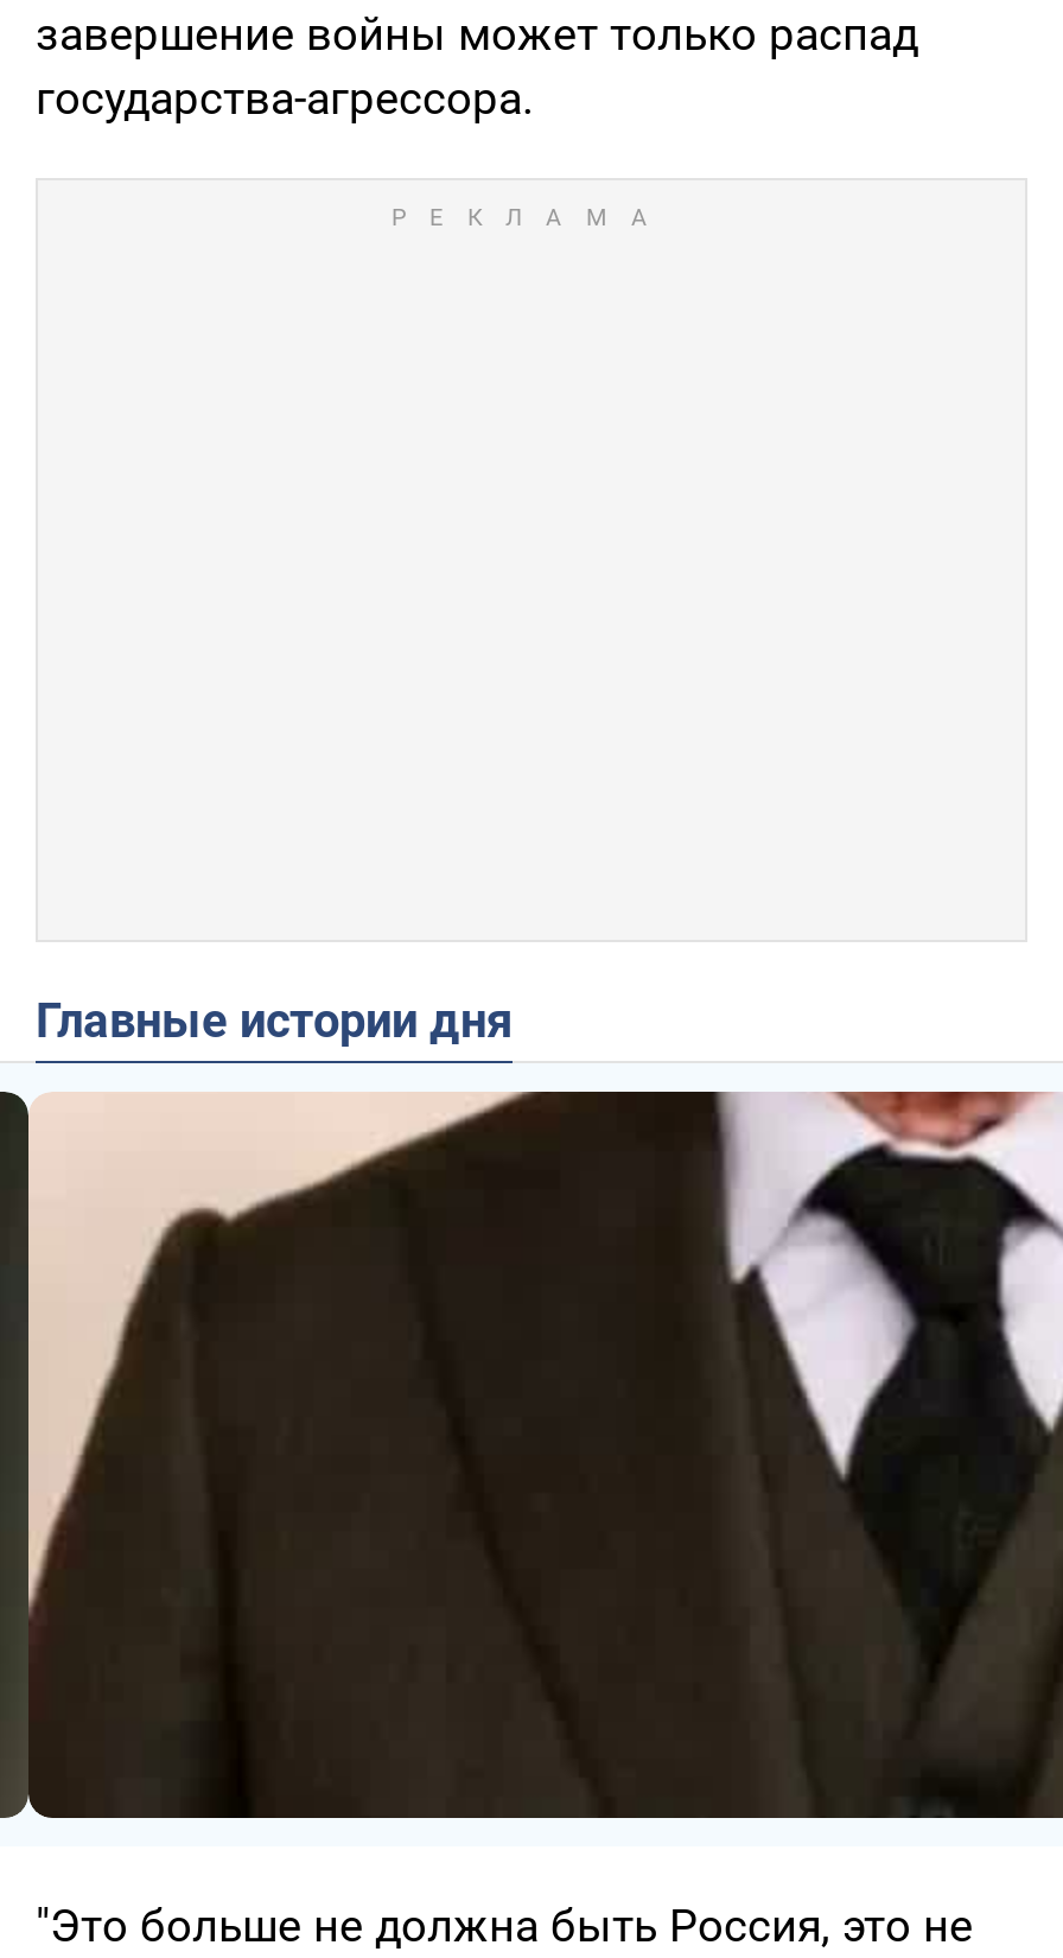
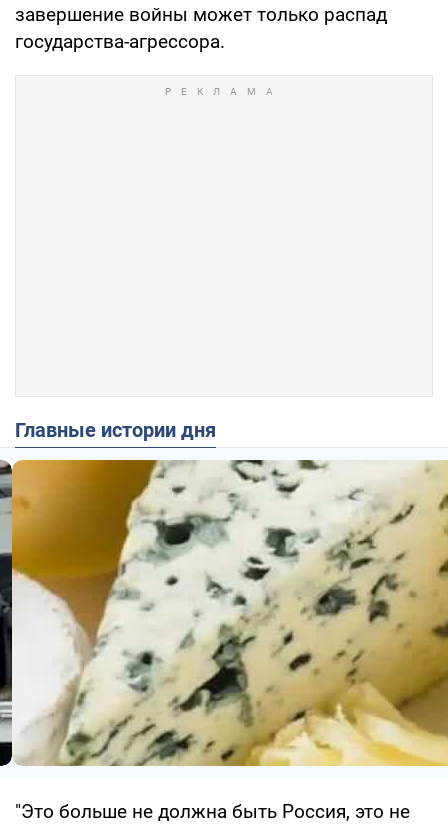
- [image]
+ [image]
